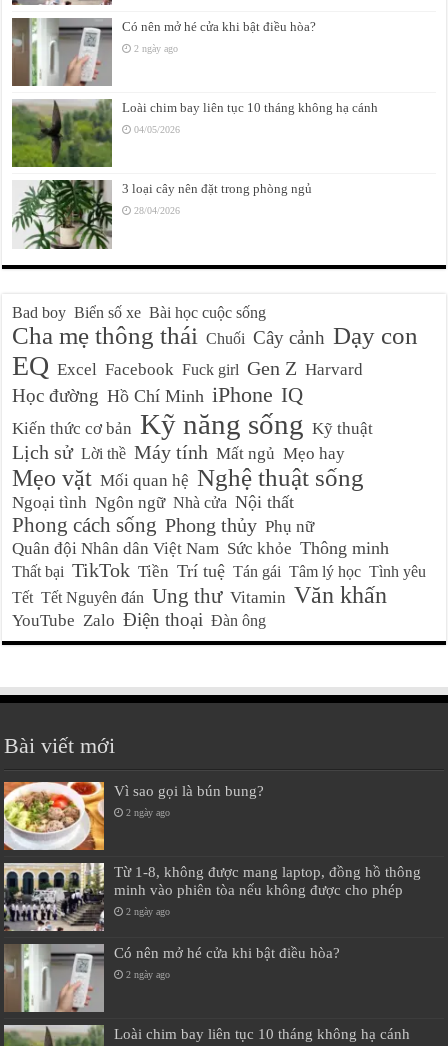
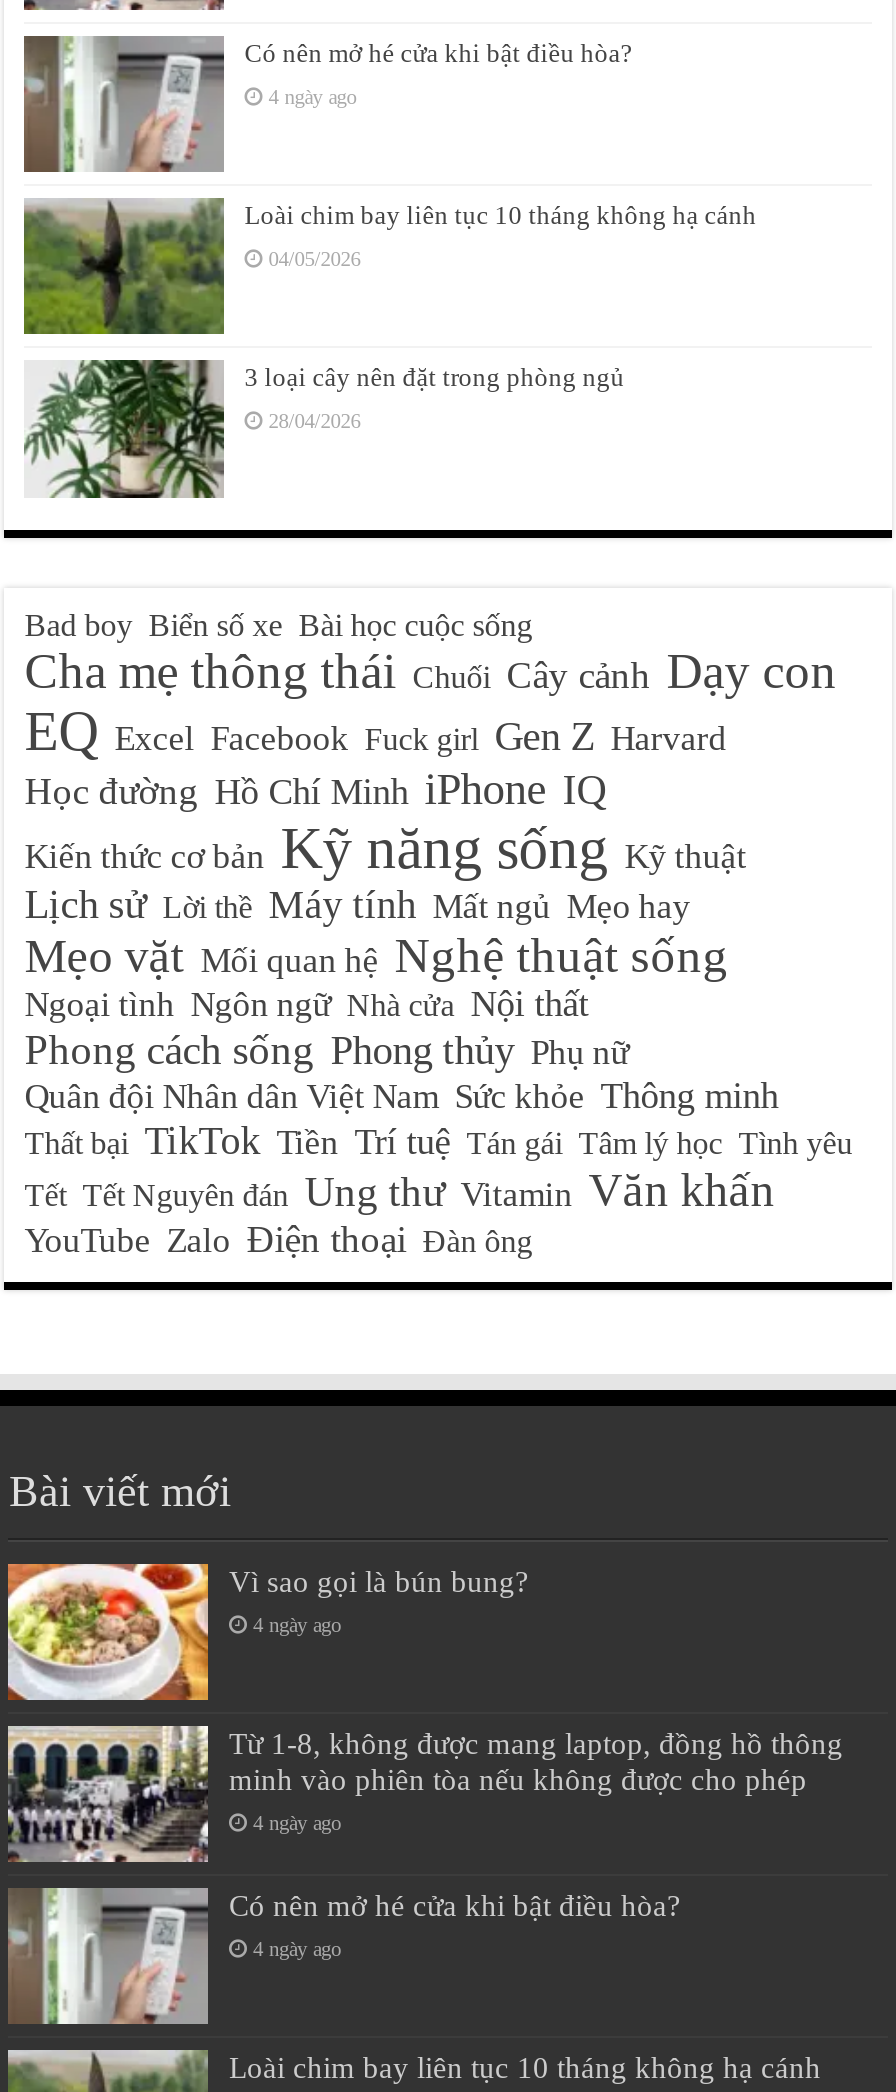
- 2 ngày ago
+ 4 ngày ago

- 2 ngày ago
+ 4 ngày ago

- 2 ngày ago
+ 4 ngày ago

- 2 ngày ago
+ 4 ngày ago
